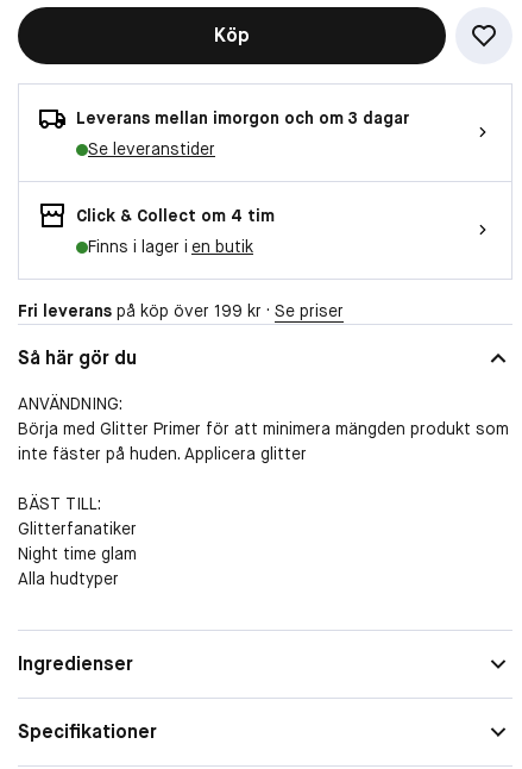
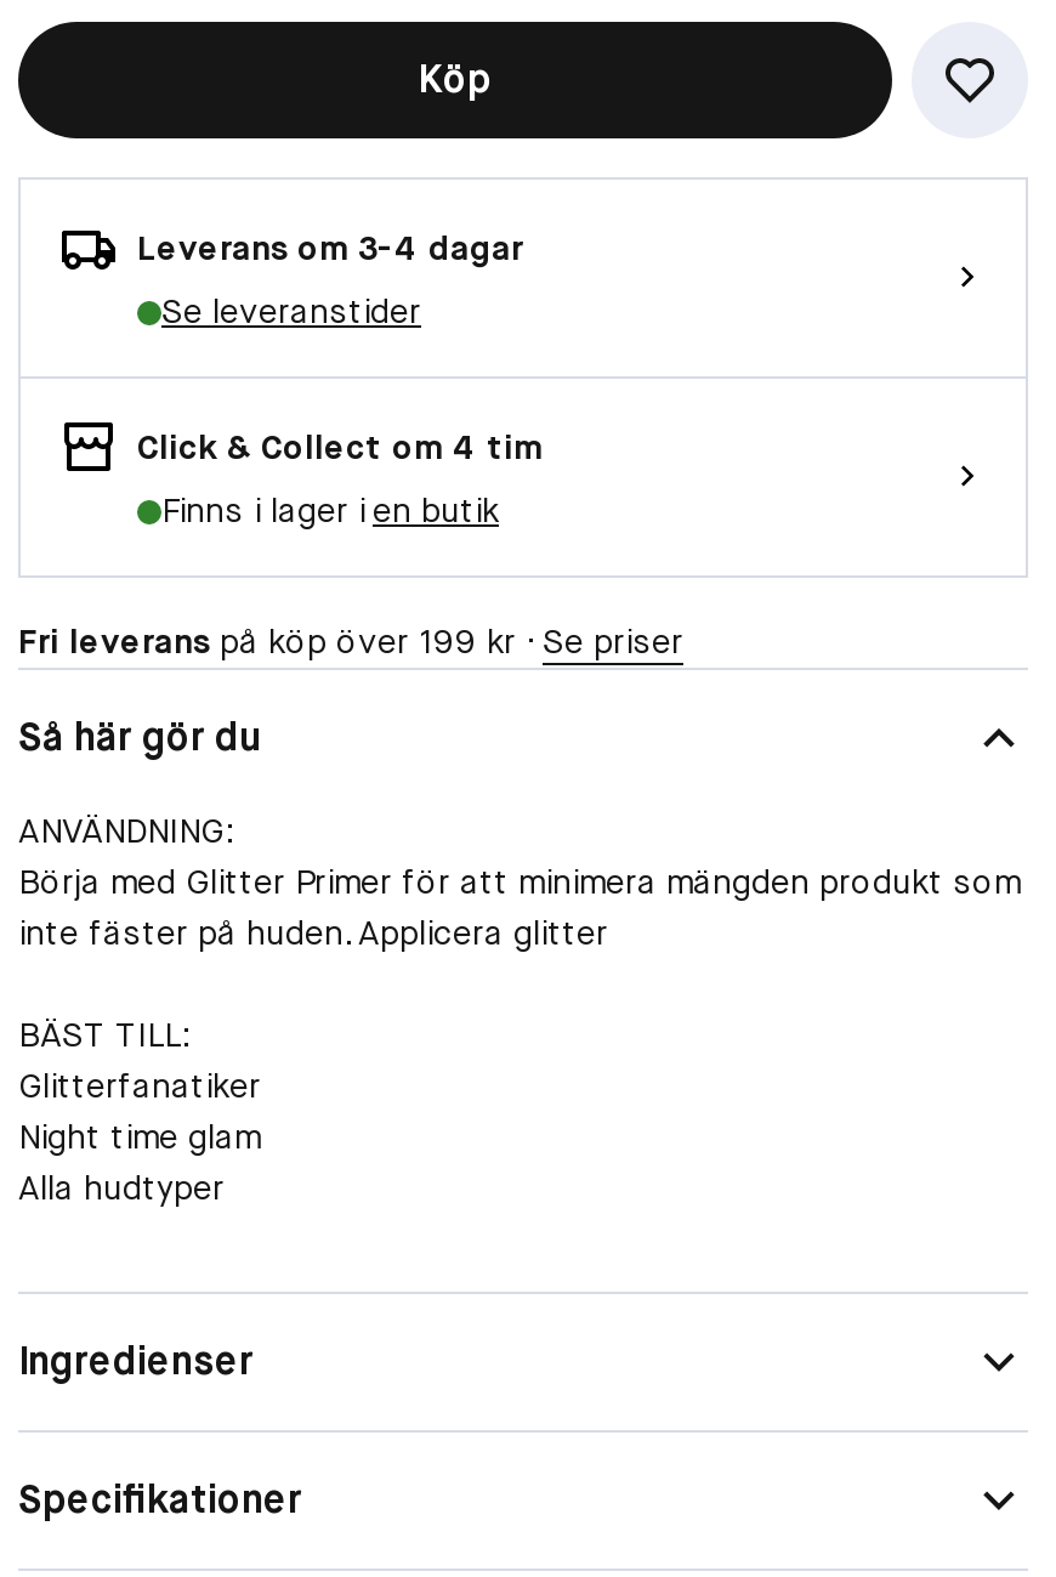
- Leverans mellan imorgon och om 3 dagar
+ Leverans om 3-4 dagar
